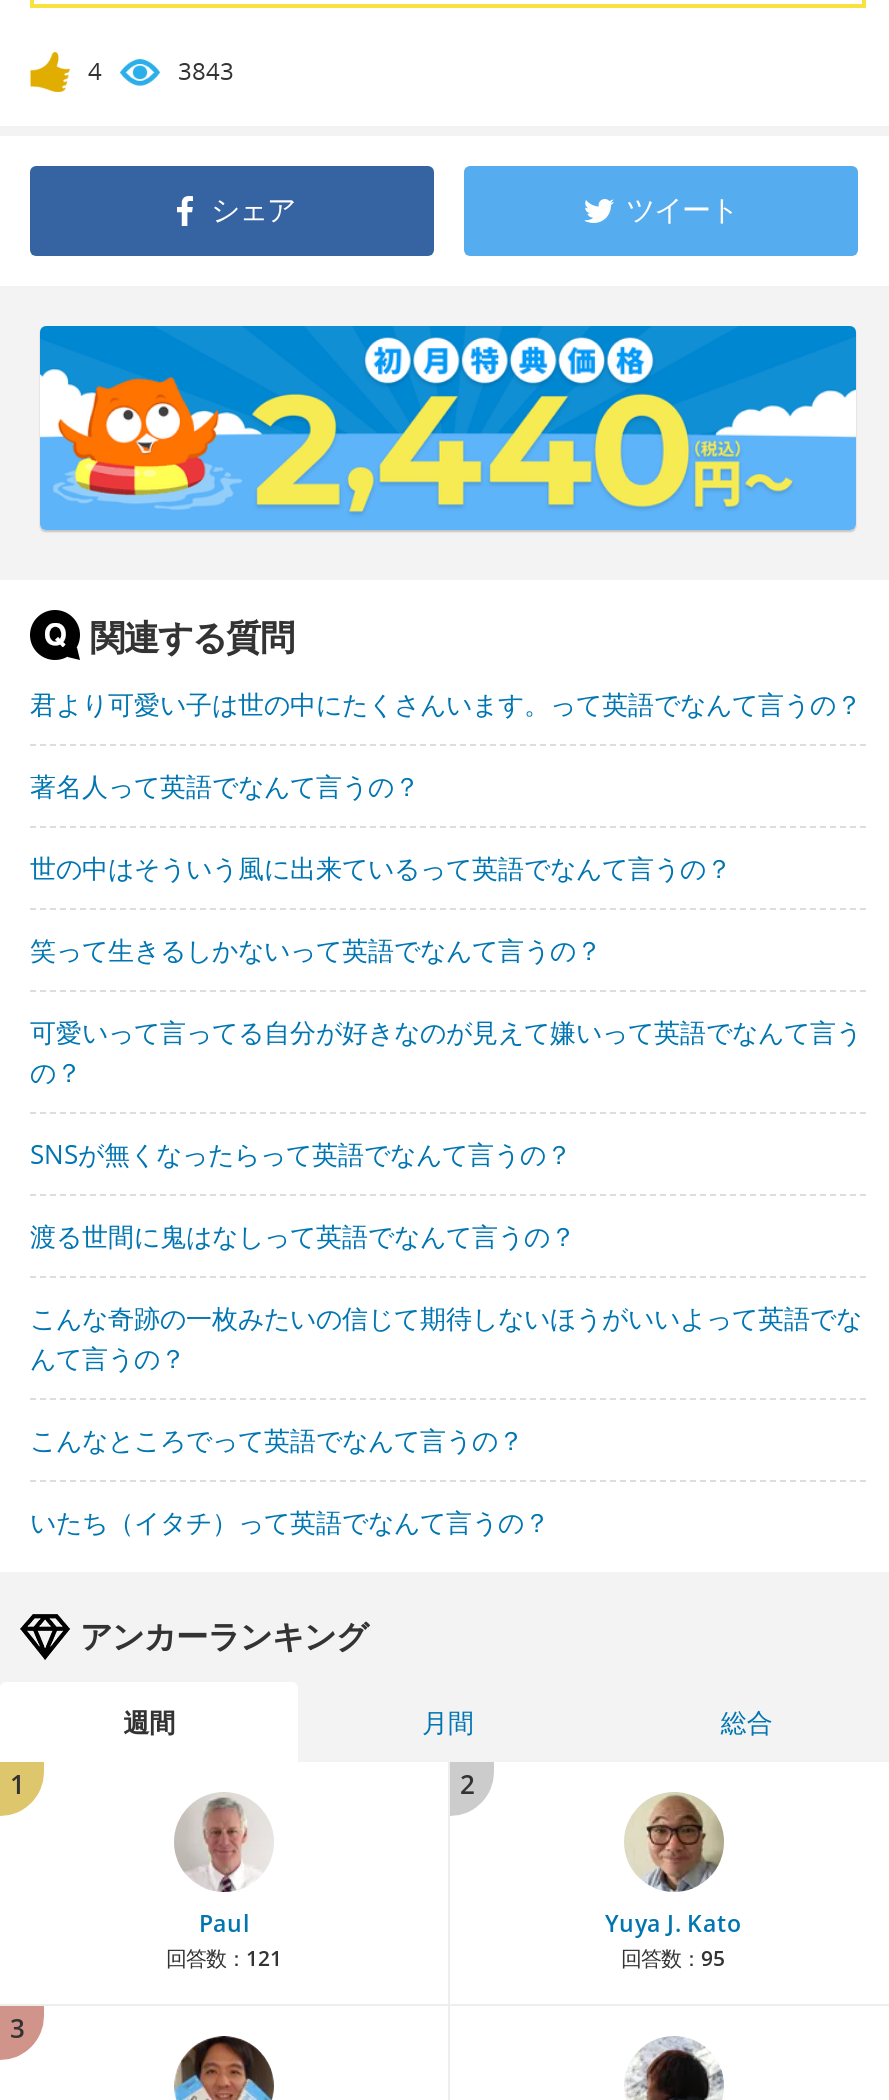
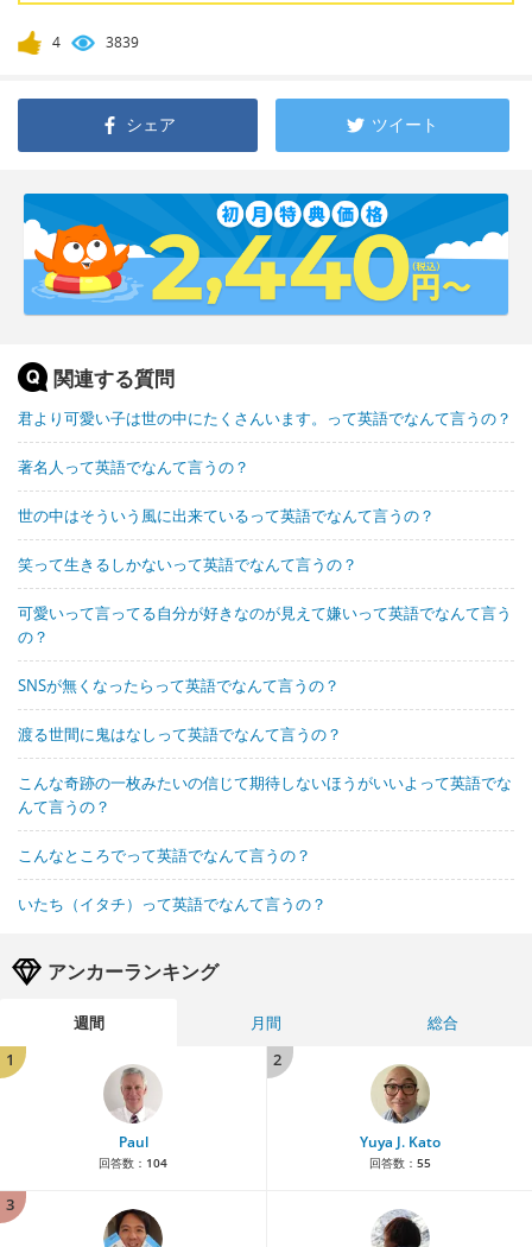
- 3843
+ 3839

- 回答数：121
+ 回答数：104

- 回答数：95
+ 回答数：55
